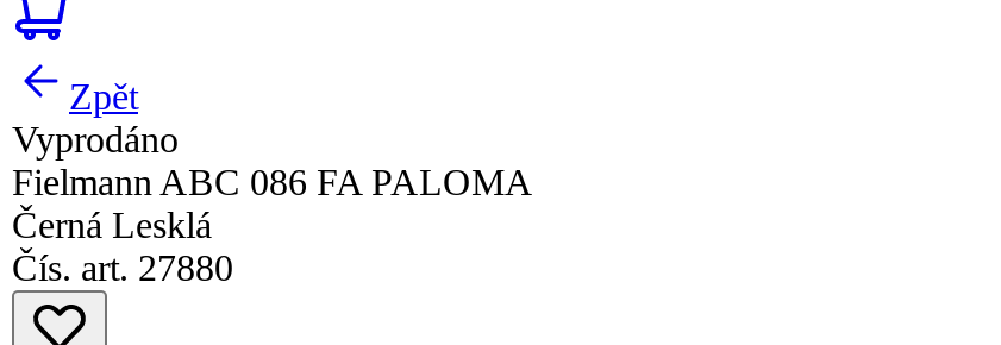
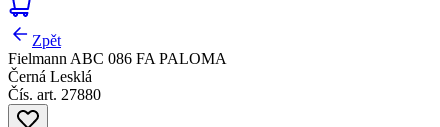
- Vyprodáno
